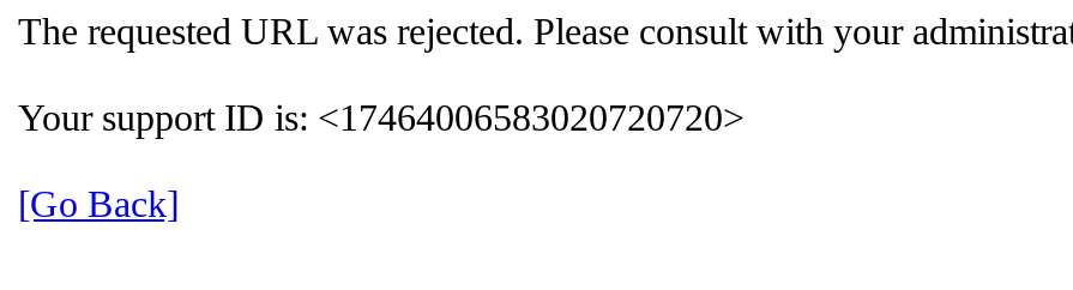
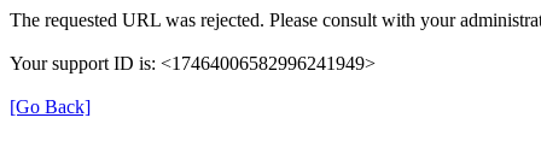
- Your support ID is: <17464006583020720720>
+ Your support ID is: <17464006582996241949>
